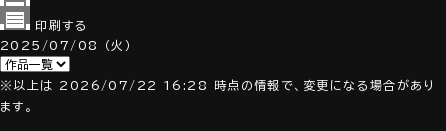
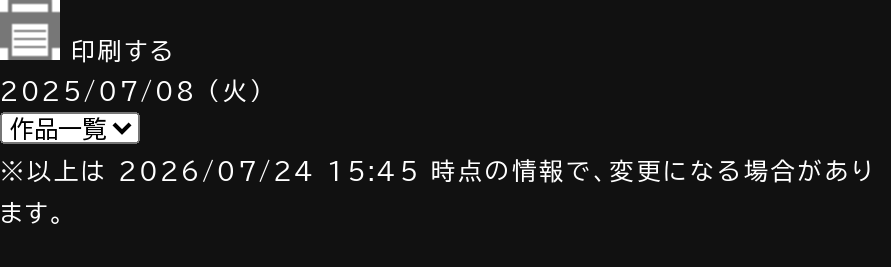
- ※以上は 2026/07/22 16:28 時点の情報で、変更になる場合があり
+ ※以上は 2026/07/24 15:45 時点の情報で、変更になる場合があり
